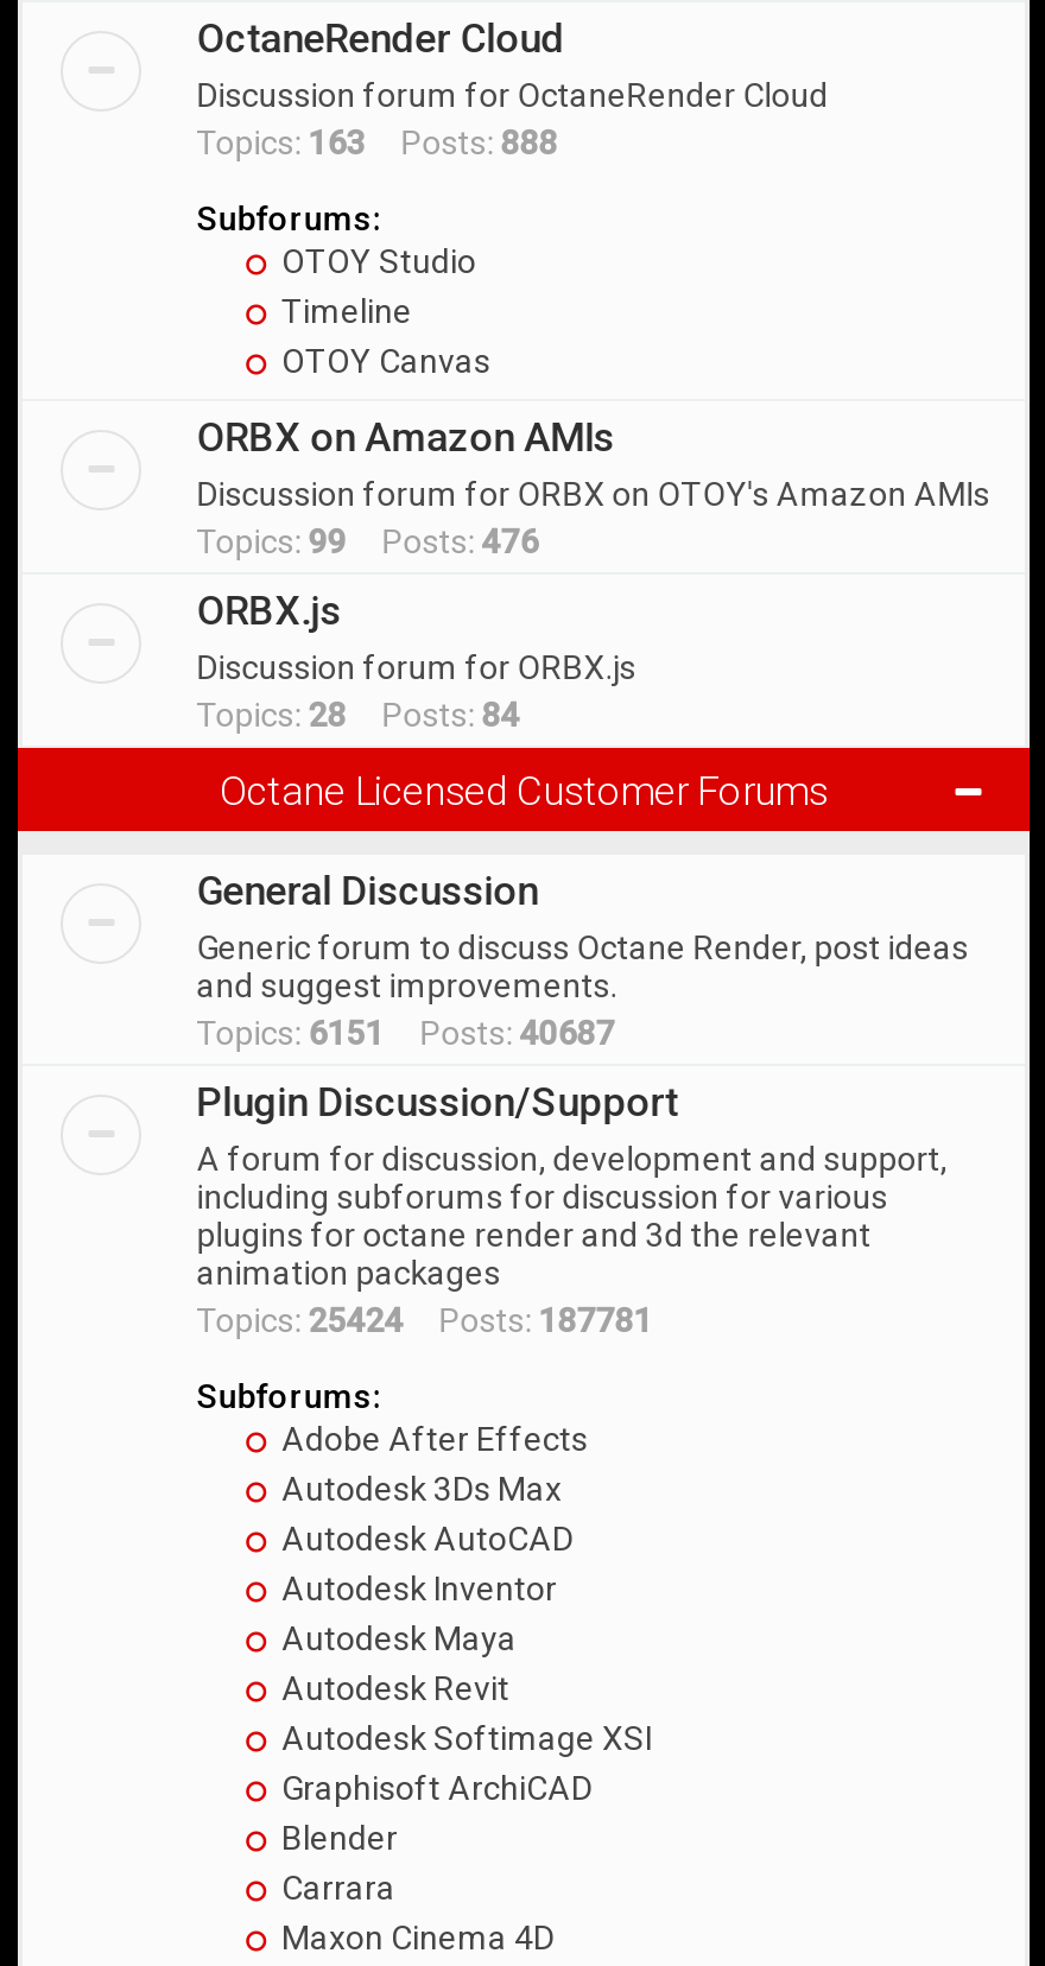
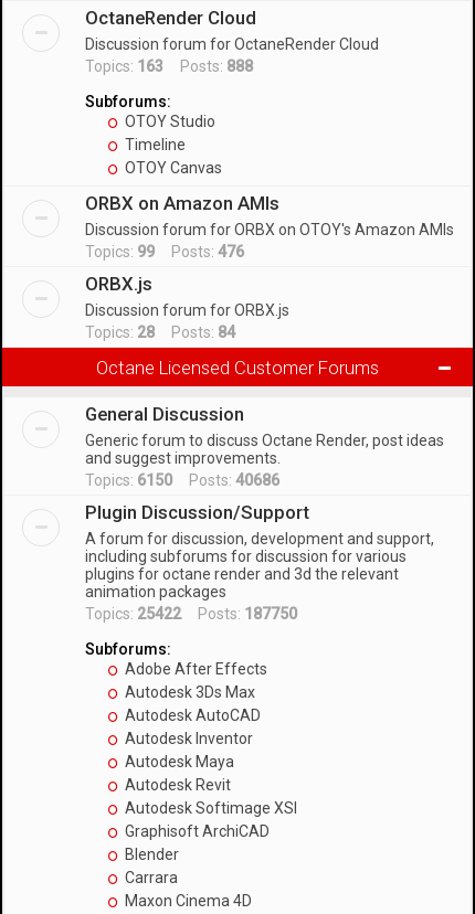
- Topics: 6151 Posts: 40687
+ Topics: 6150 Posts: 40686

- Topics: 25424 Posts: 187781
+ Topics: 25422 Posts: 187750
